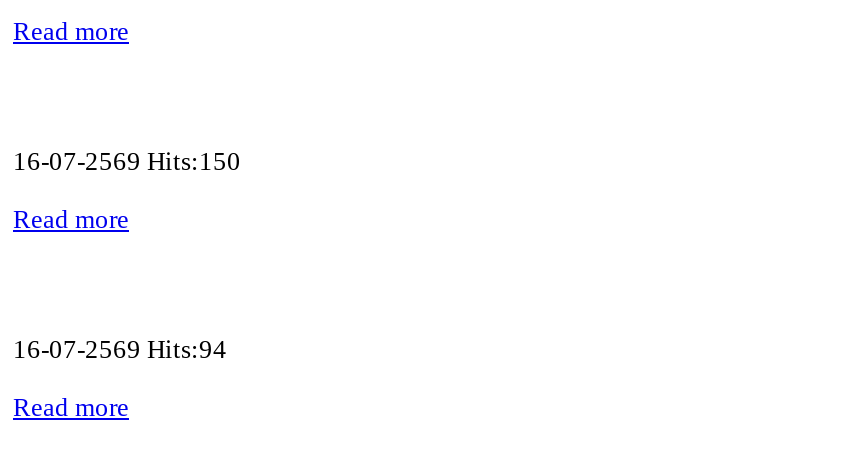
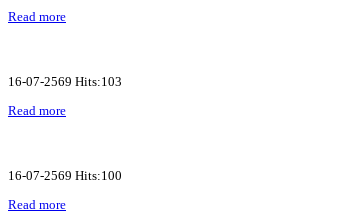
- 16-07-2569 Hits:150
+ 16-07-2569 Hits:103

- 16-07-2569 Hits:94
+ 16-07-2569 Hits:100
